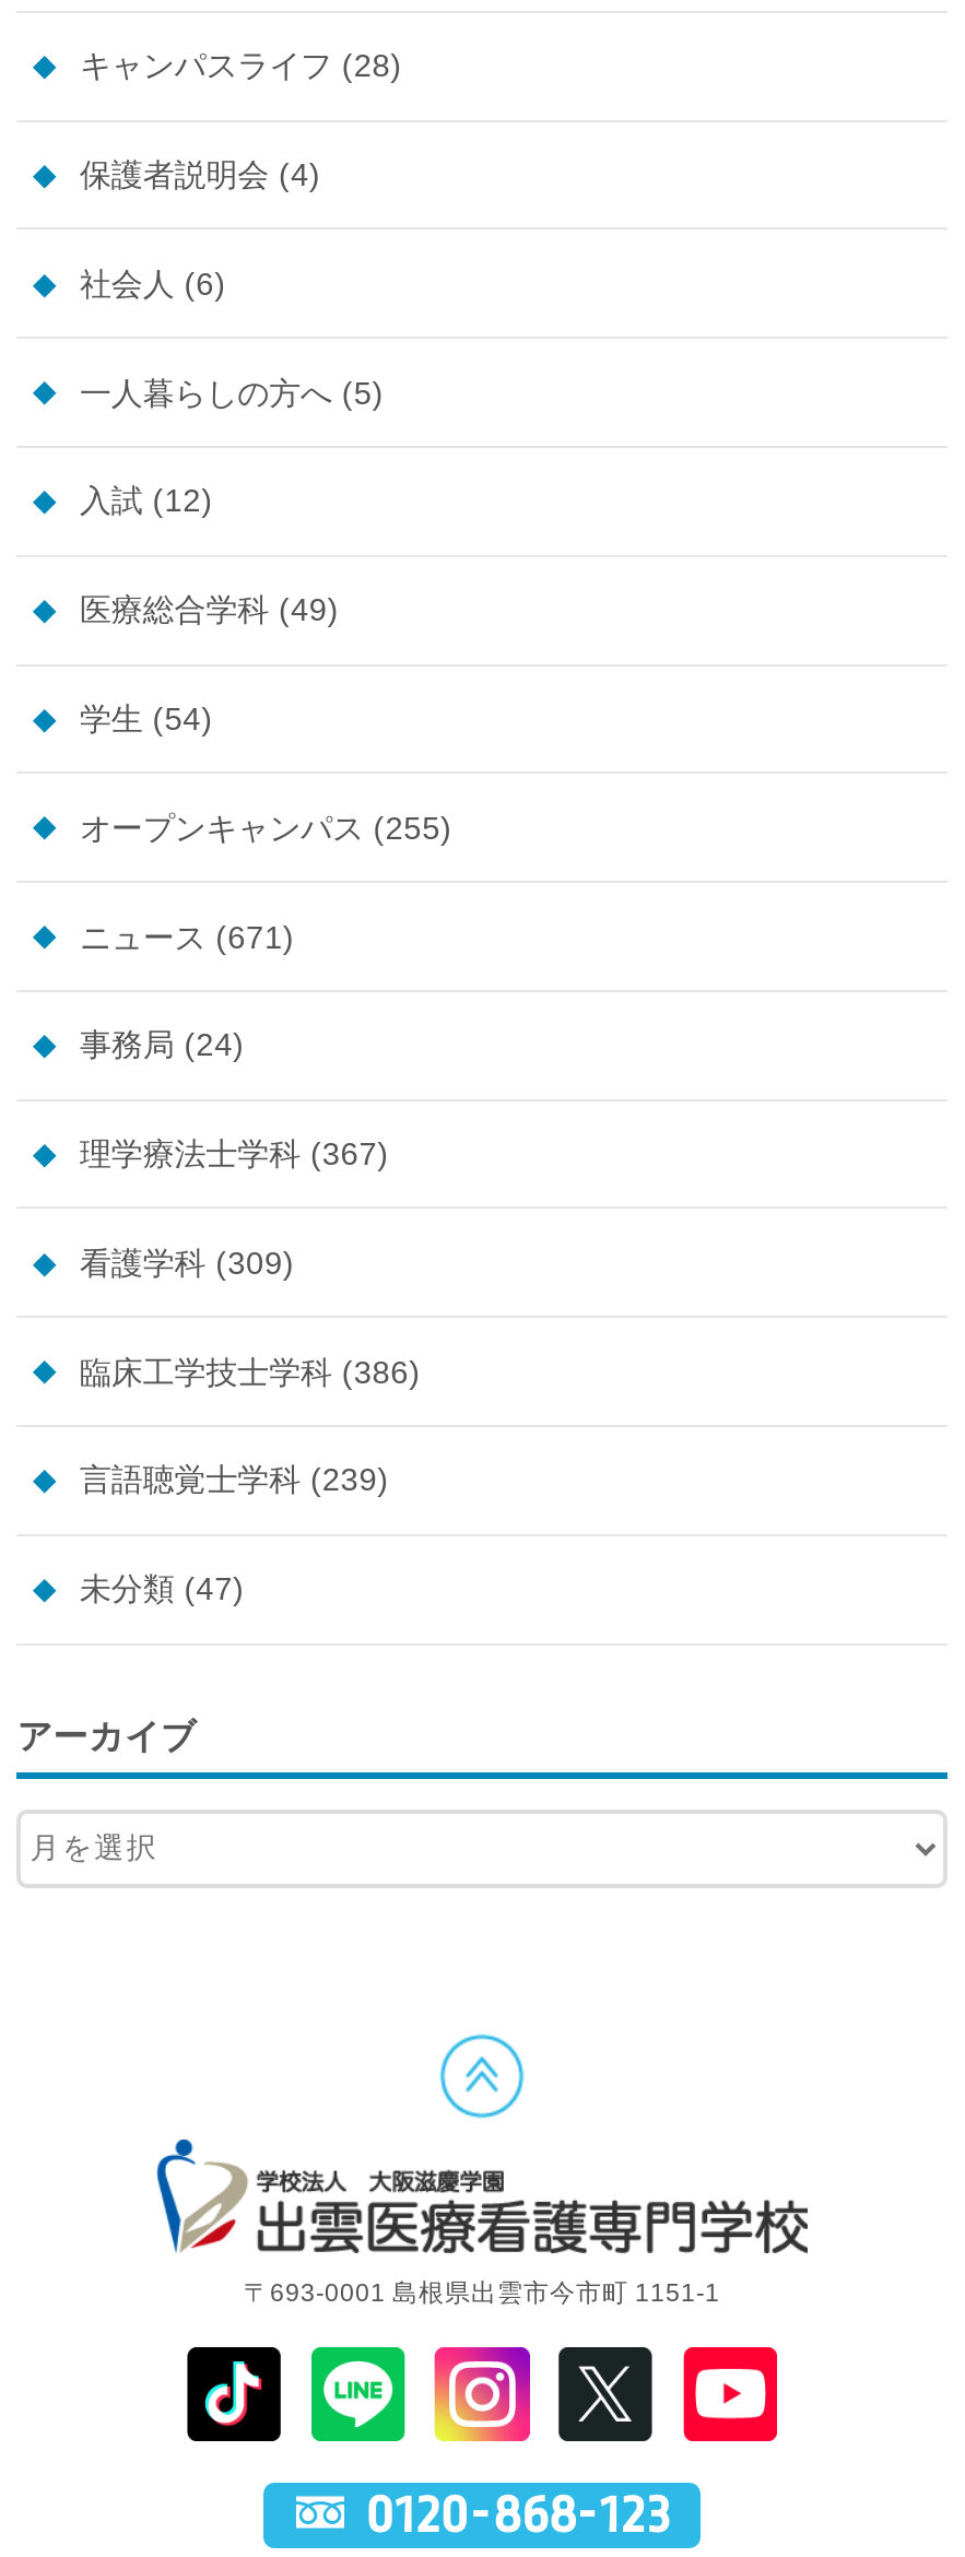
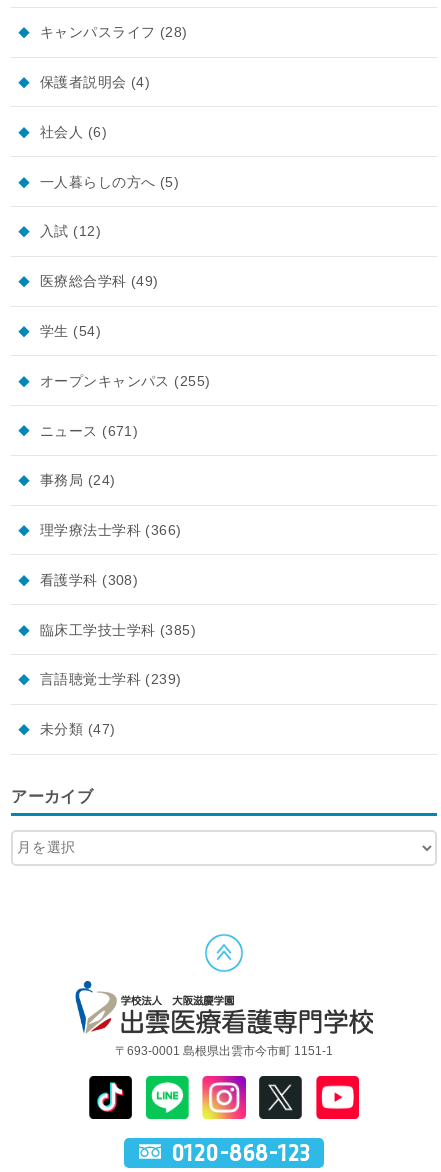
- 理学療法士学科(367)
+ 理学療法士学科(366)

- 看護学科(309)
+ 看護学科(308)

- 臨床工学技士学科(386)
+ 臨床工学技士学科(385)
